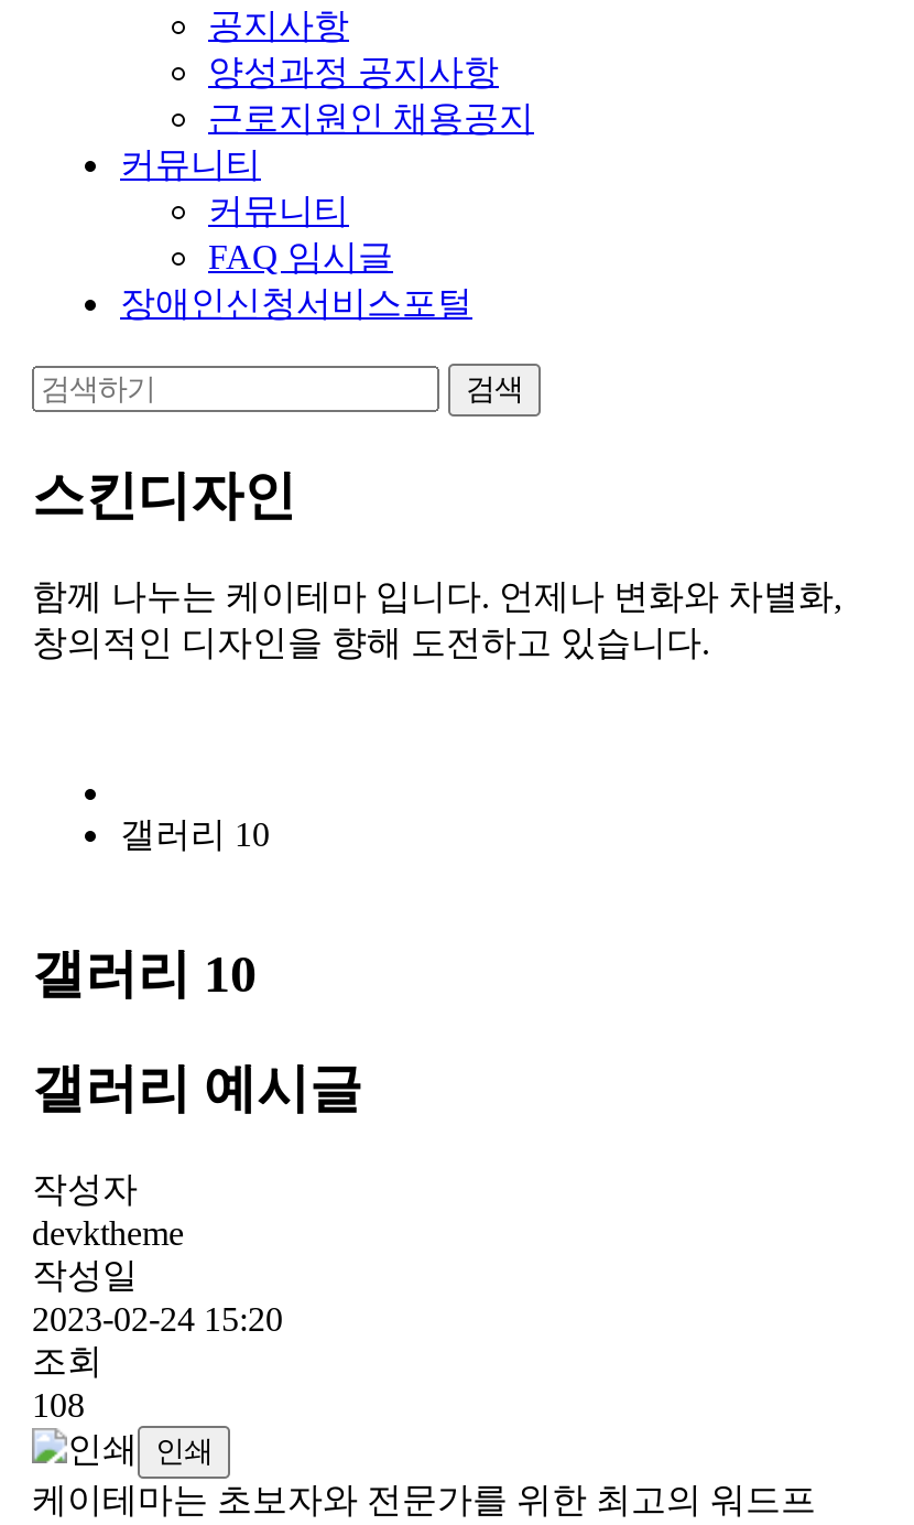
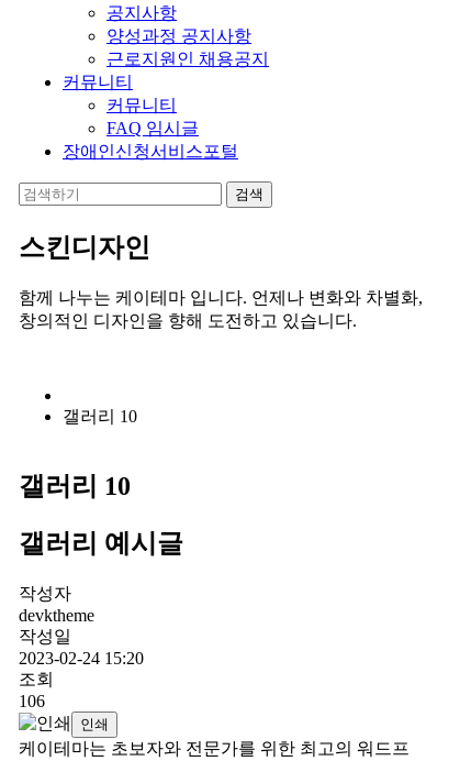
- 108
+ 106
